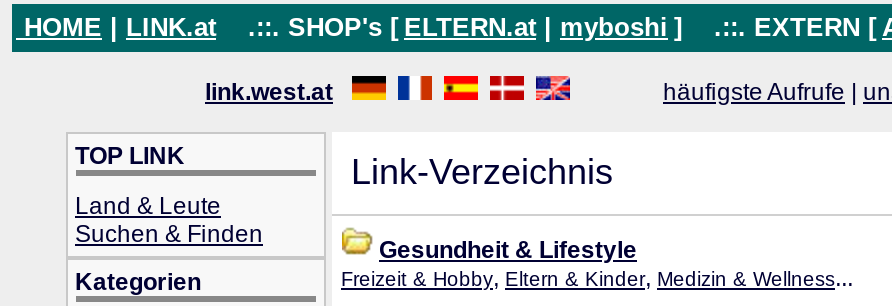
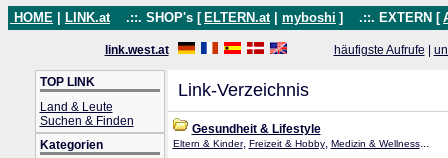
- Freizeit & Hobby, Eltern & Kinder, Medizin & Wellness...
+ Eltern & Kinder, Freizeit & Hobby, Medizin & Wellness...
